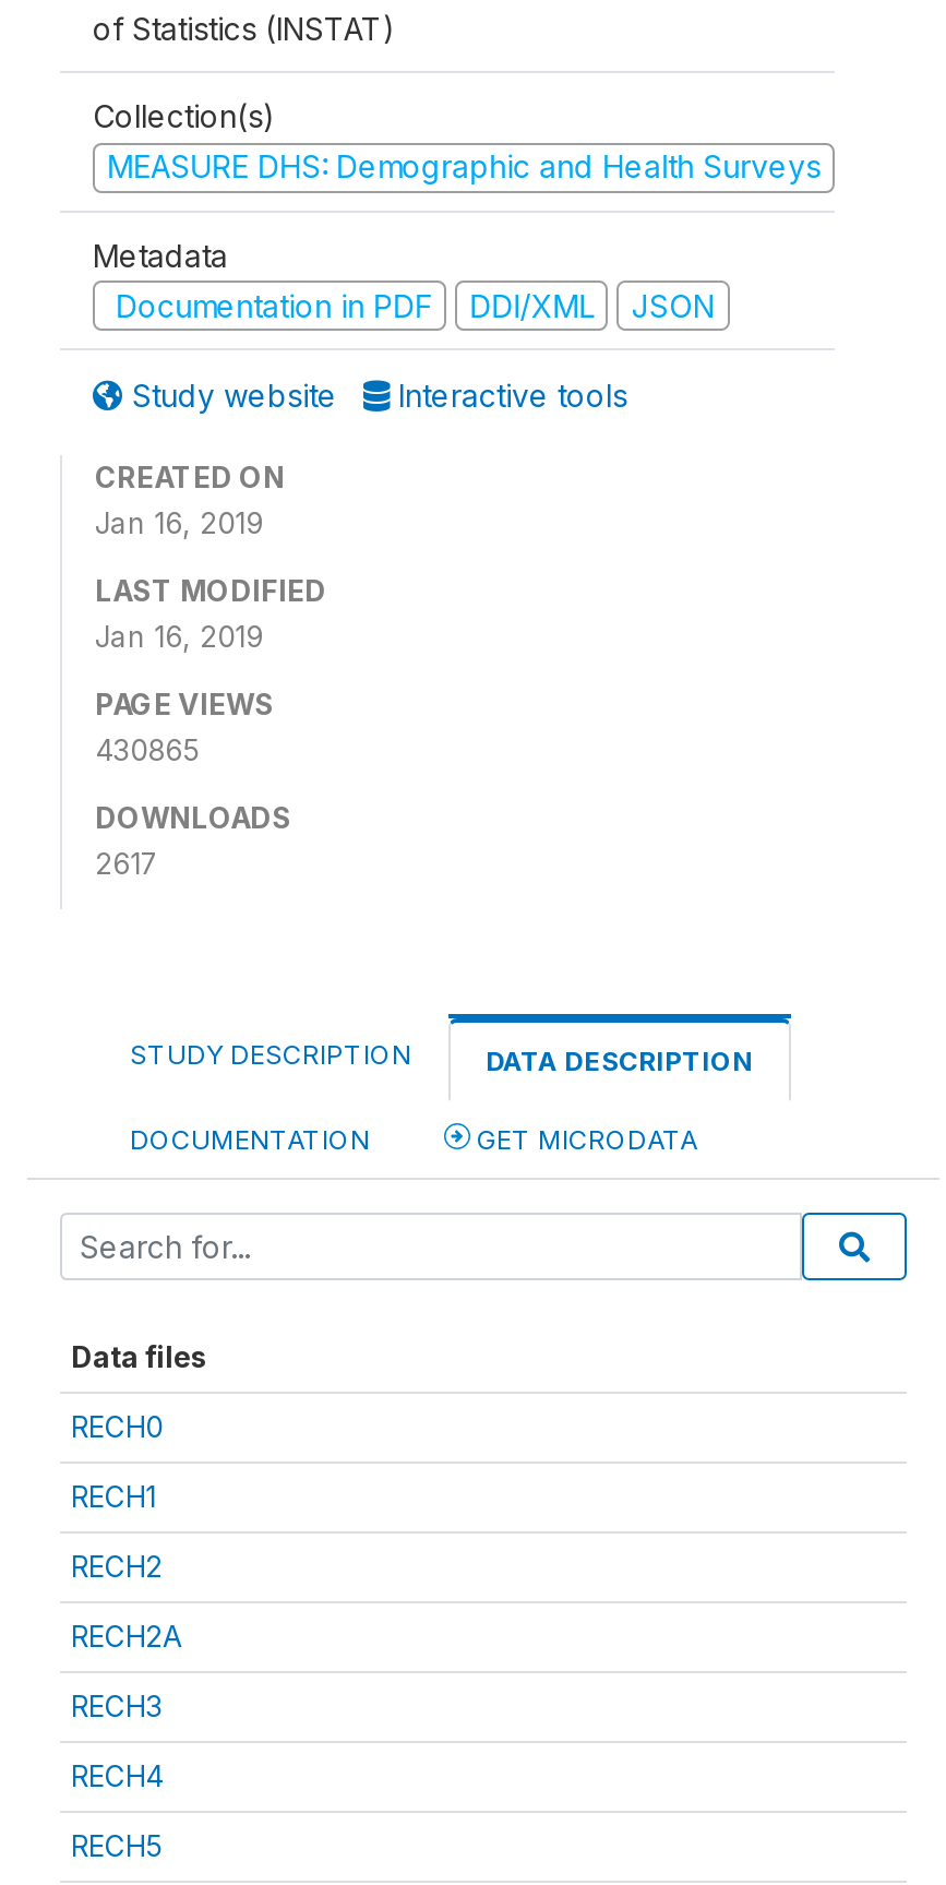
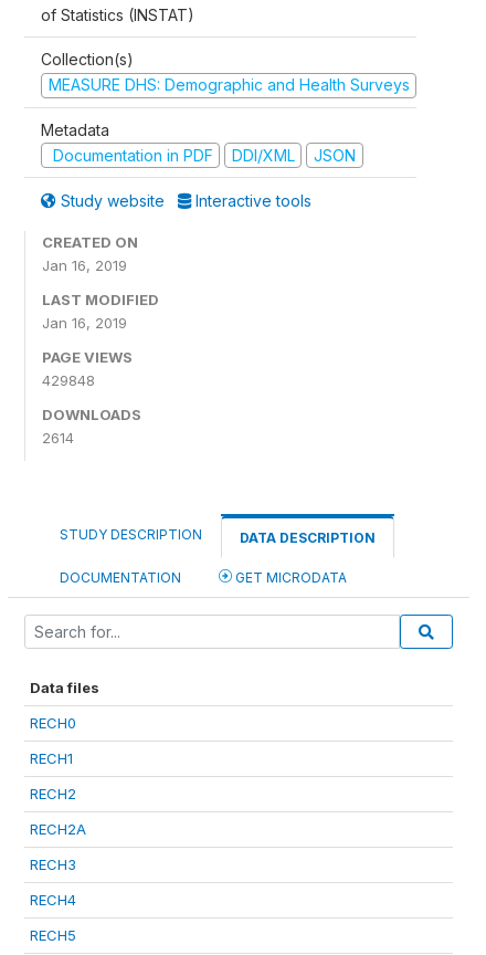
- 430865
+ 429848

- 2617
+ 2614
